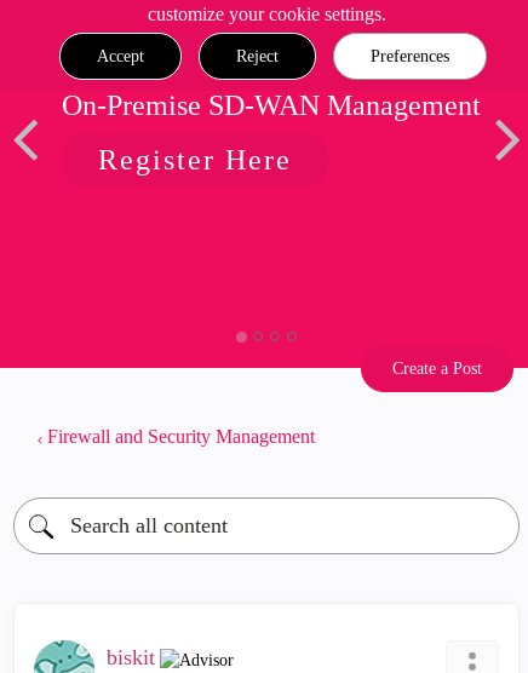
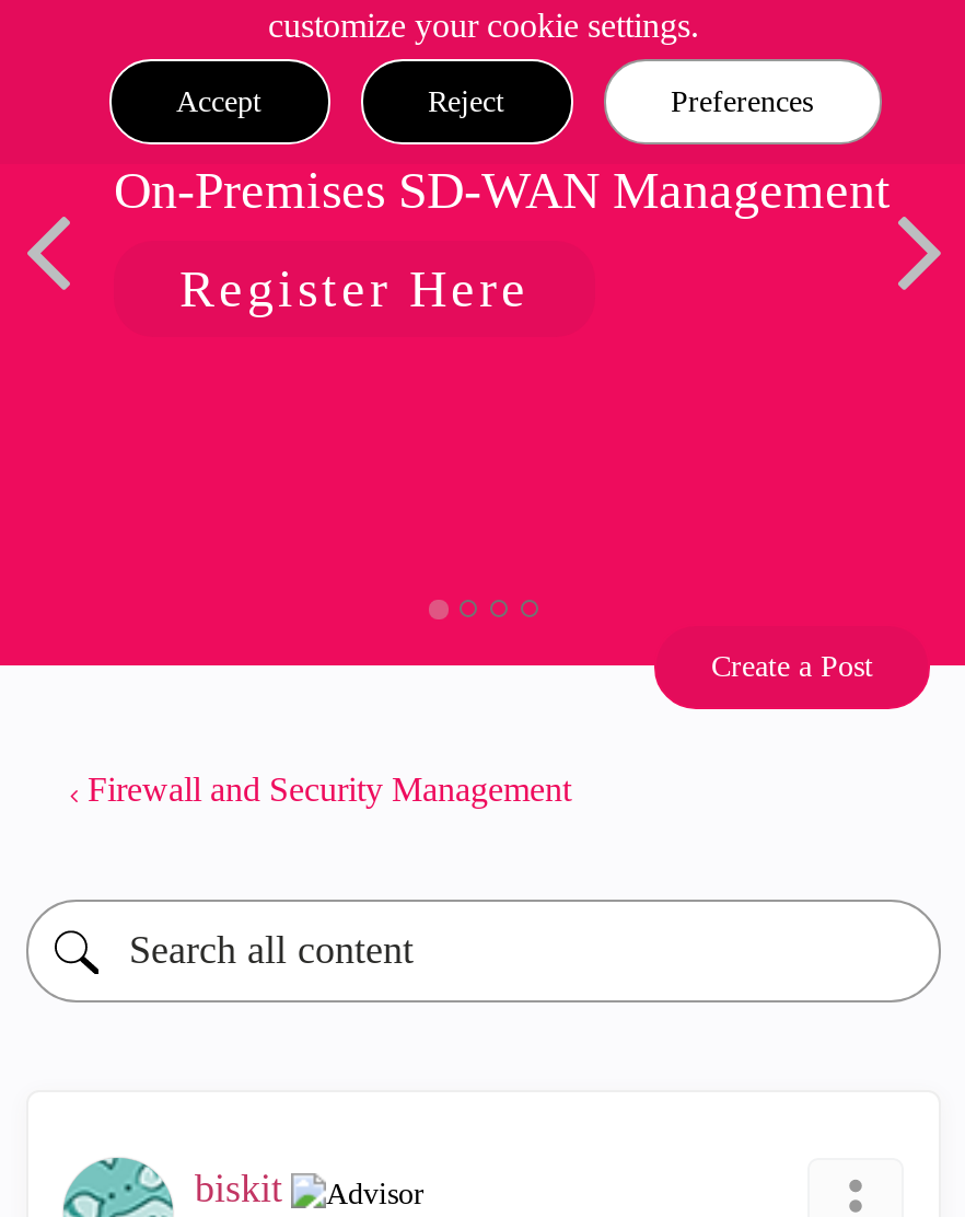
- On-Premise SD-WAN Management
+ On-Premises SD-WAN Management
